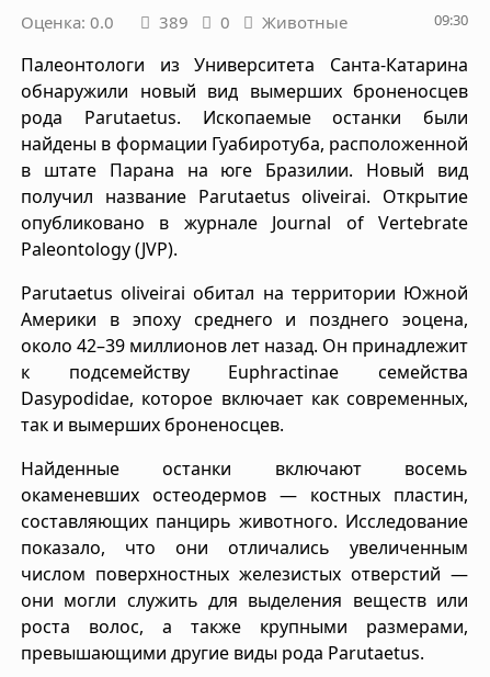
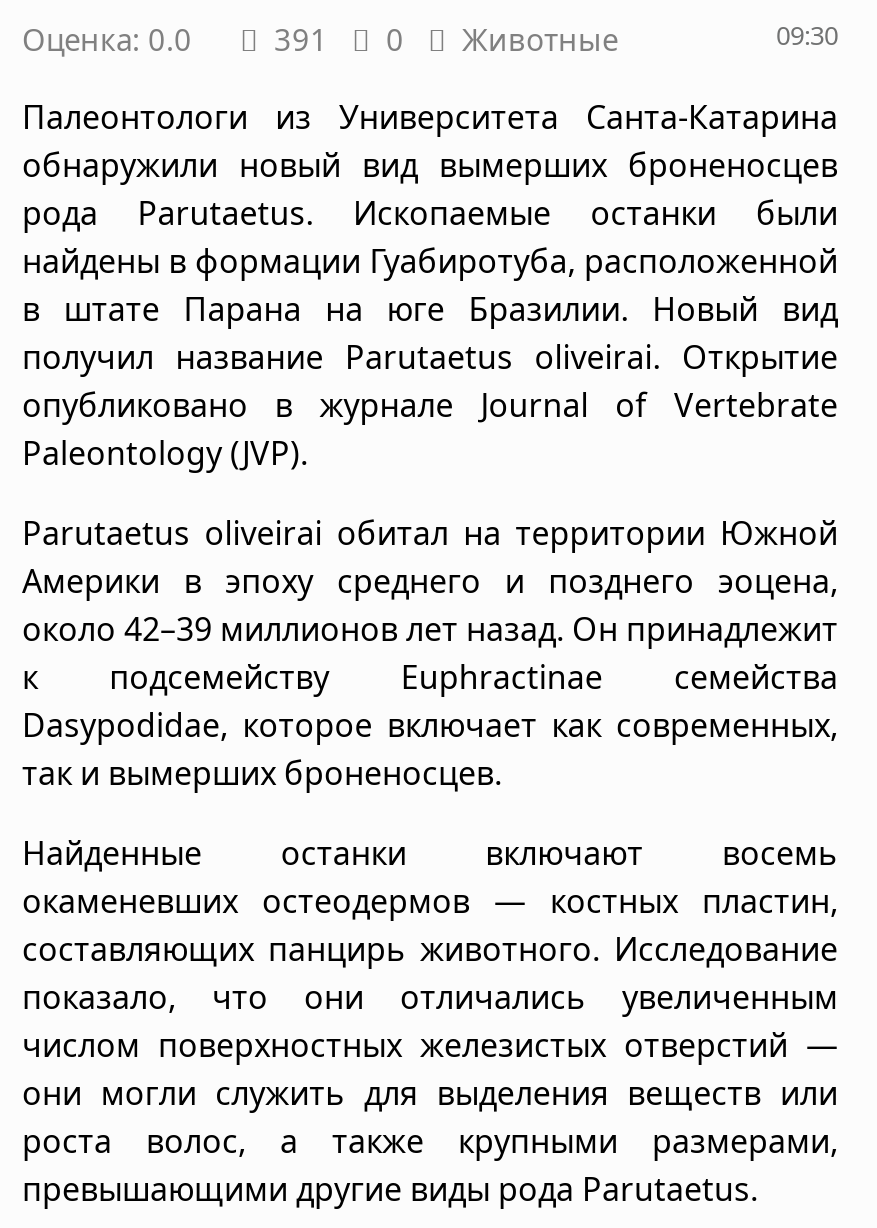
- Оценка: 0.0 389 0 Животные
+ Оценка: 0.0 391 0 Животные
